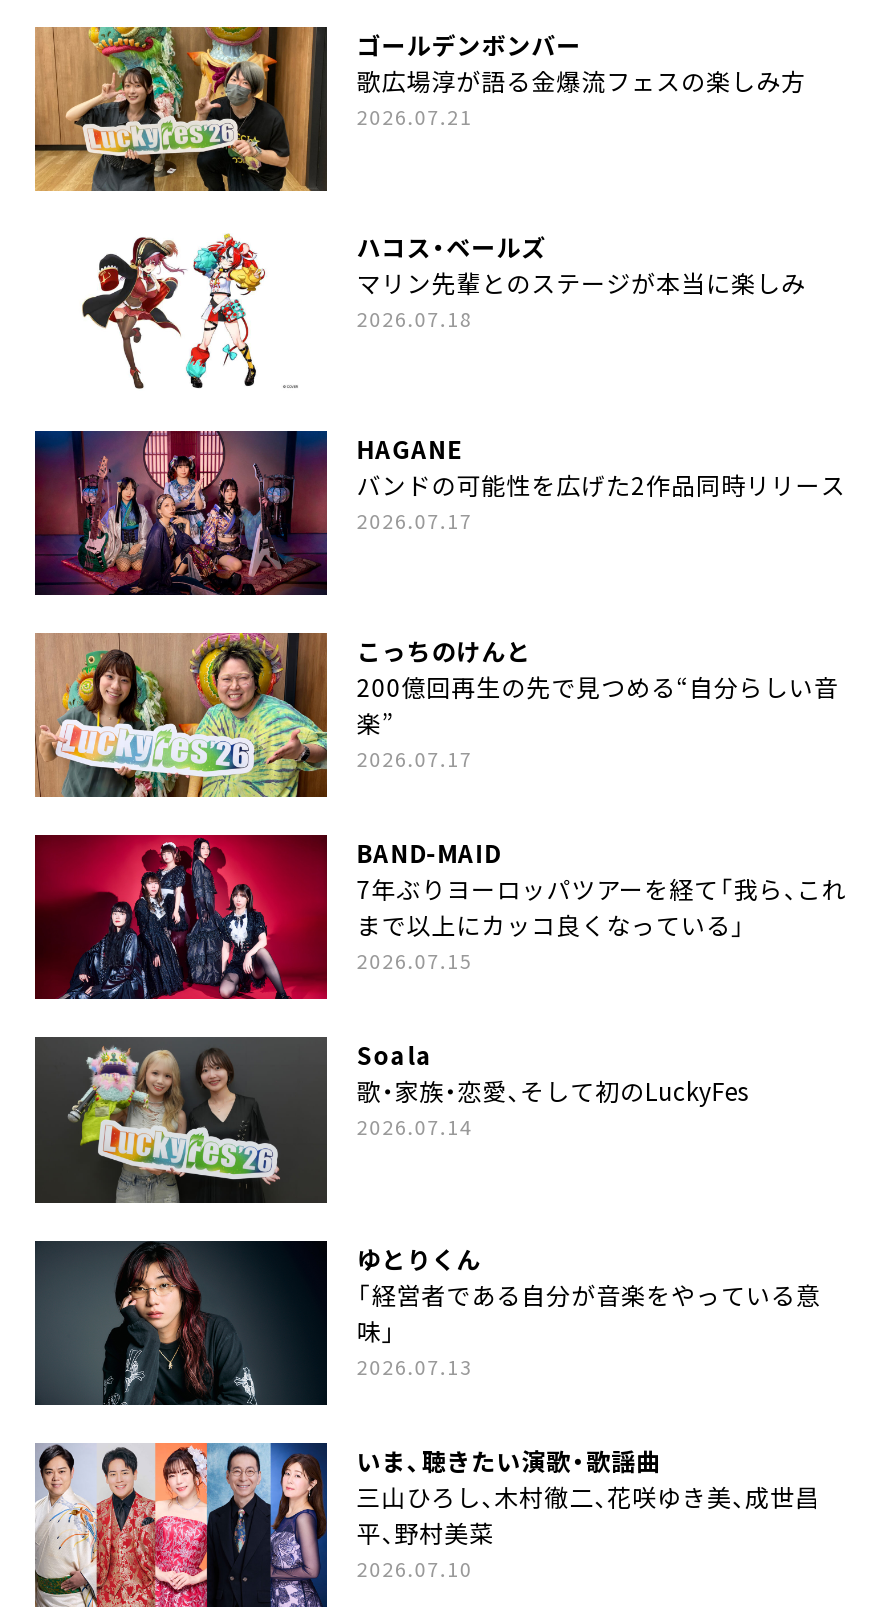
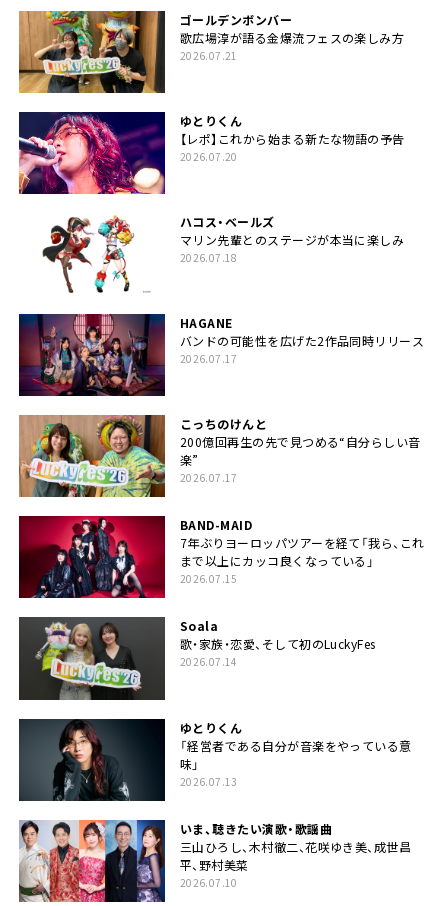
+ [image]
+ ゆとりくん
+ 【レポ】これから始まる新たな物語の予告
+ 2026.07.20
